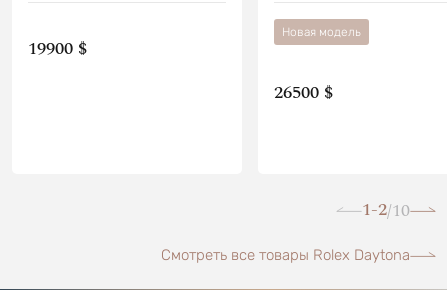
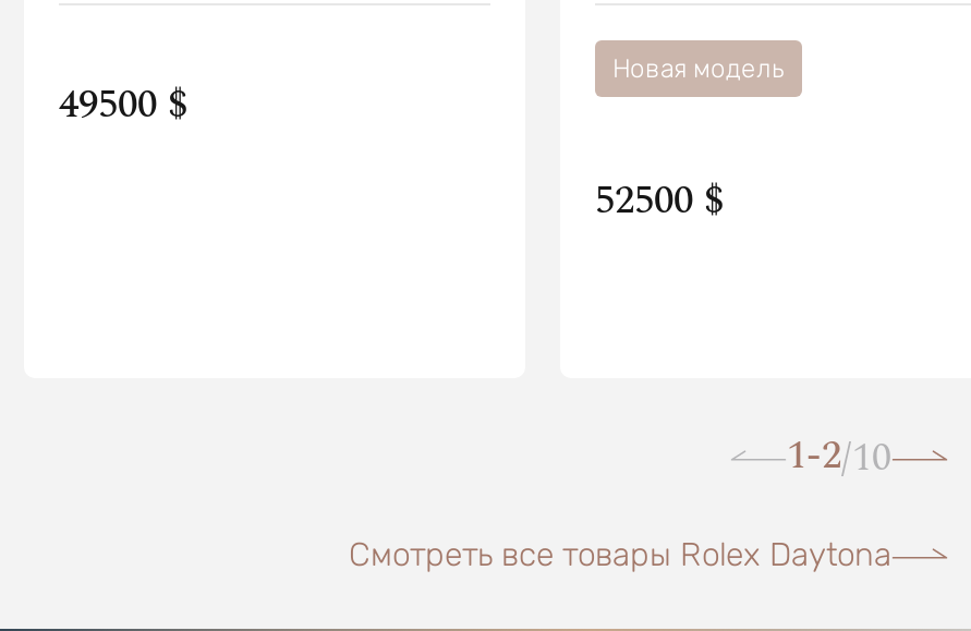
- 19900 $
+ 49500 $

- 26500 $
+ 52500 $
